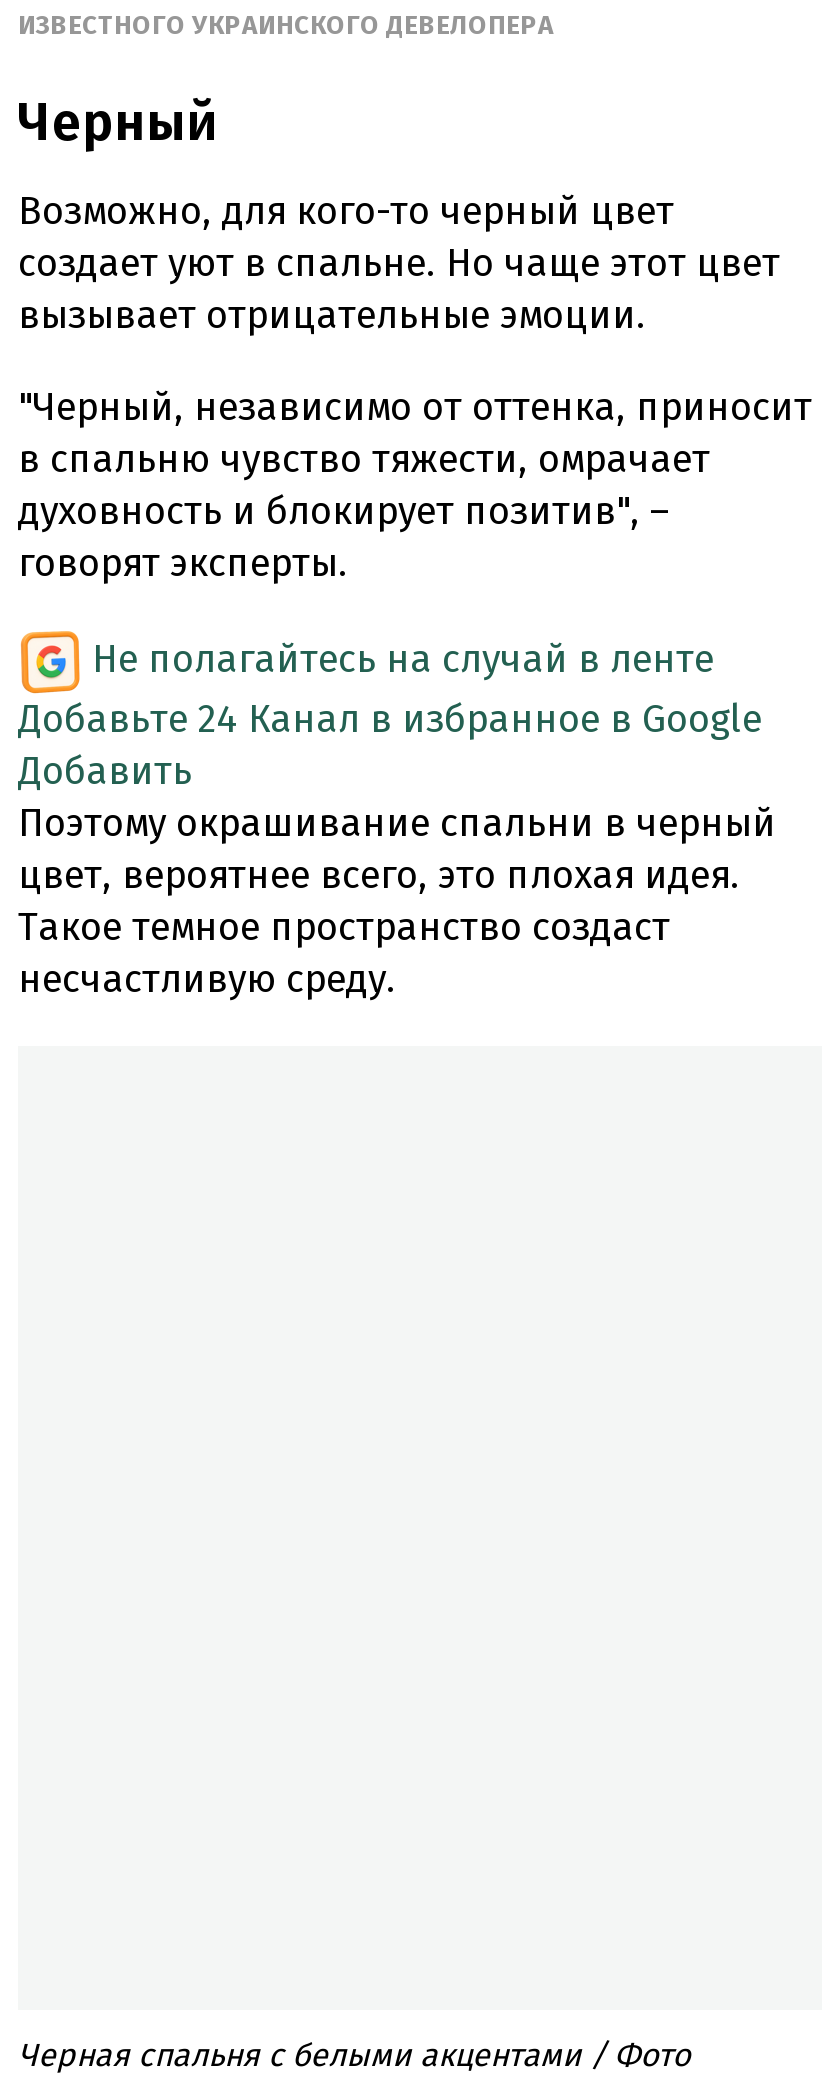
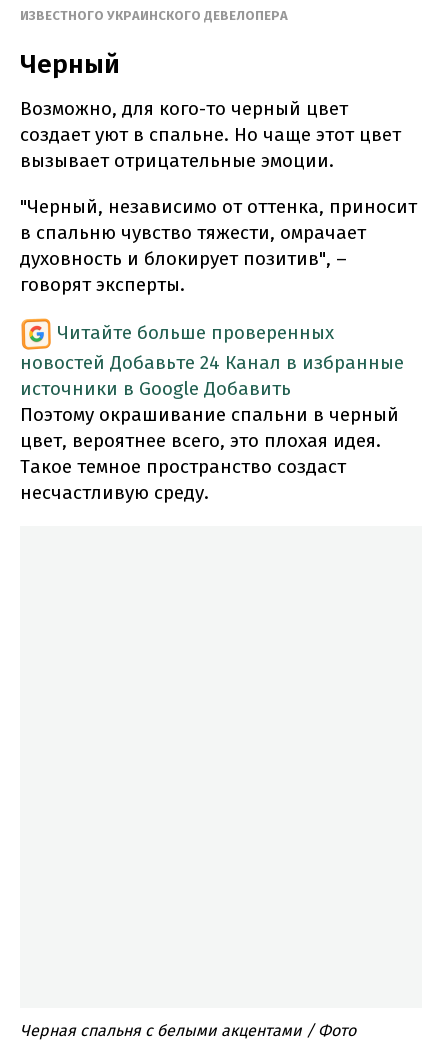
- Не полагайтесь на случай в ленте
- Добавьте 24 Канал в избранное в Google
- Добавить
+ Читайте больше проверенных
+ новостей Добавьте 24 Канал в избранные
+ источники в Google Добавить
